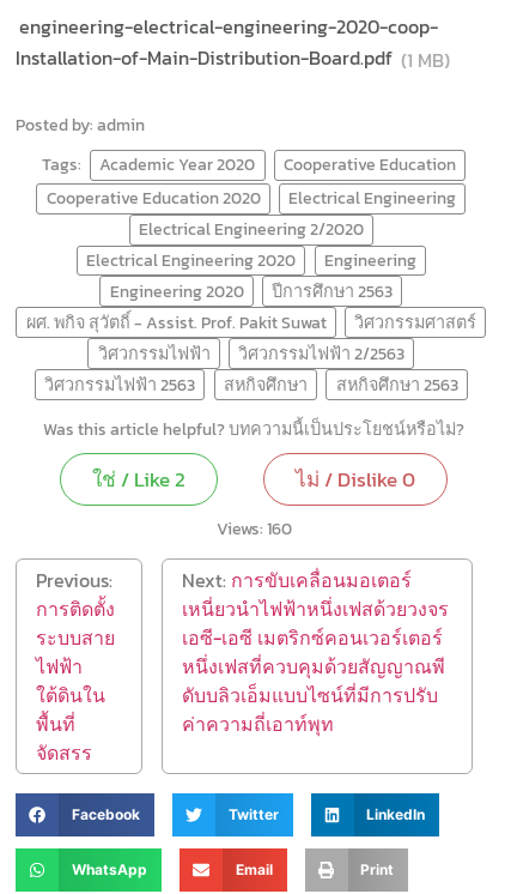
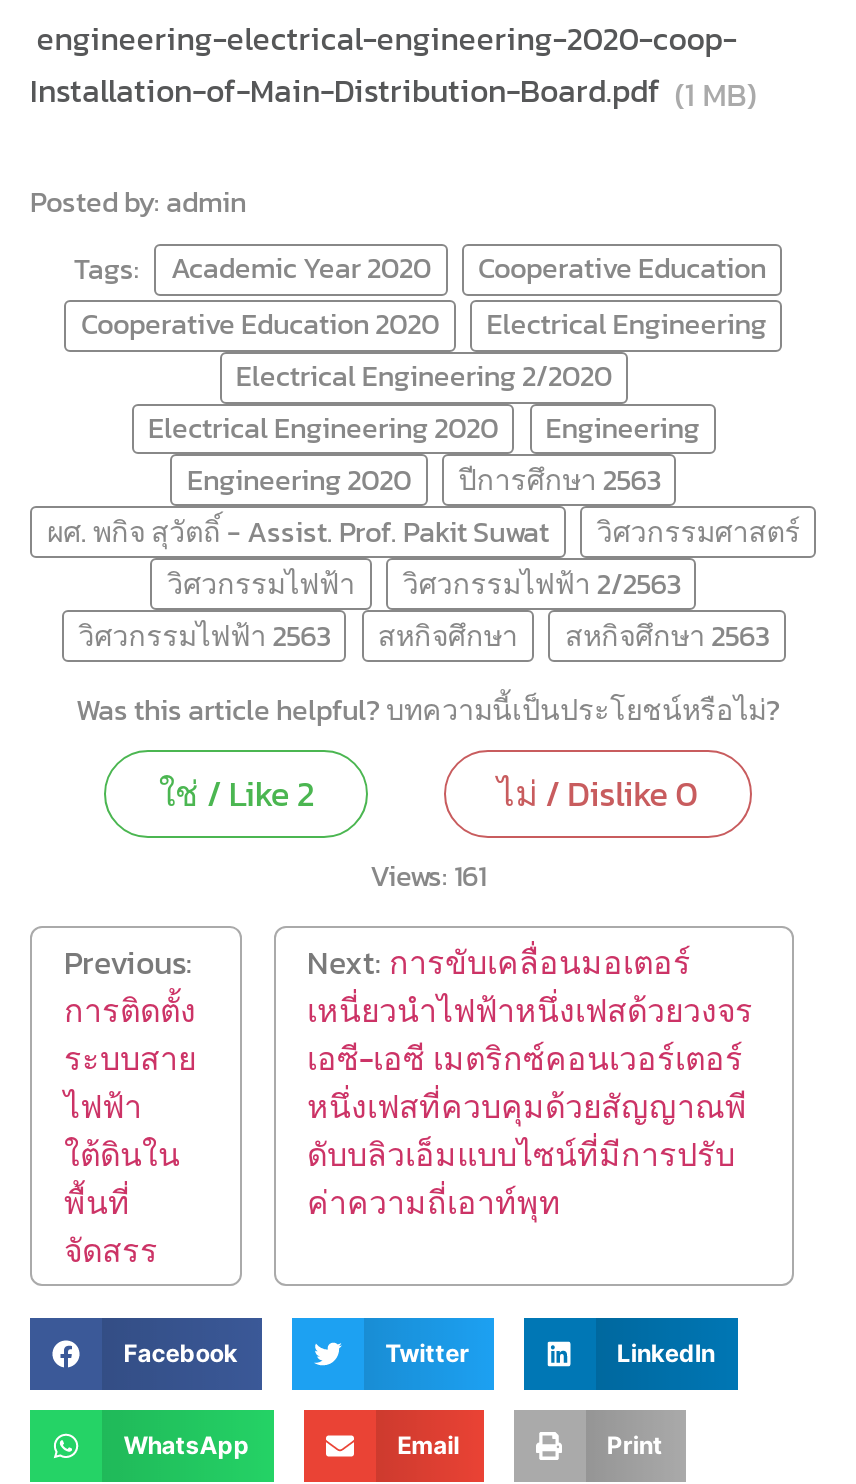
- Views: 160
+ Views: 161
